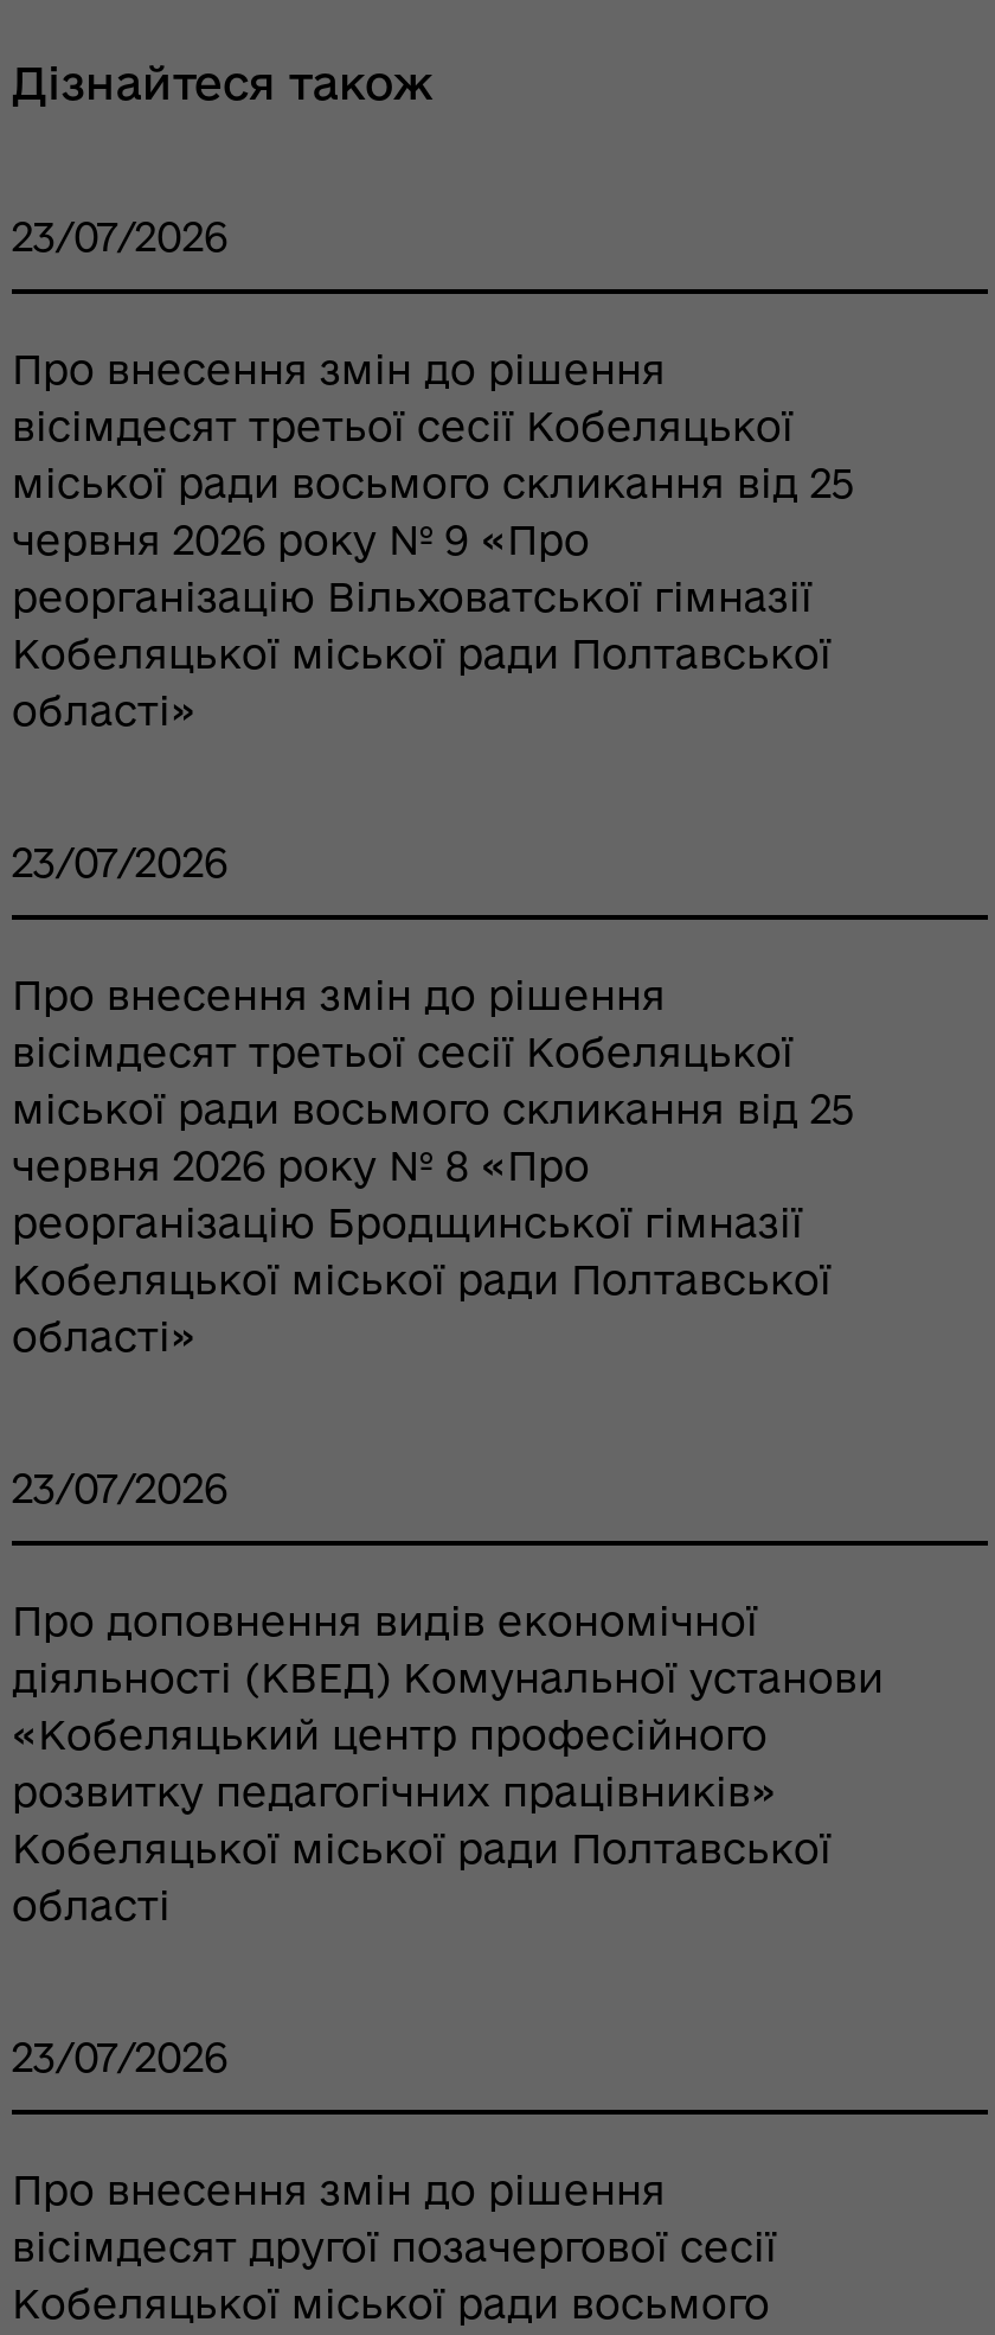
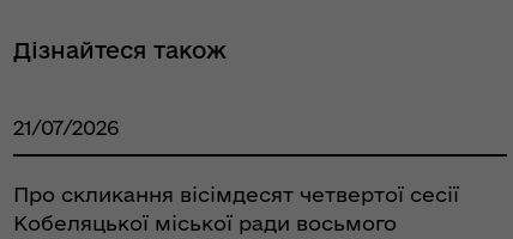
- 23/07/2026
- Про внесення змін до рішення
- вісімдесят третьої сесії Кобеляцької
- міської ради восьмого скликання від 25
- червня 2026 року № 9 «Про
- реорганізацію Вільховатської гімназії
- Кобеляцької міської ради Полтавської
- області»
- 23/07/2026
- Про внесення змін до рішення
- вісімдесят третьої сесії Кобеляцької
- міської ради восьмого скликання від 25
- червня 2026 року № 8 «Про
- реорганізацію Бродщинської гімназії
- Кобеляцької міської ради Полтавської
- області»
- 23/07/2026
- Про доповнення видів економічної
- діяльності (КВЕД) Комунальної установи
- «Кобеляцький центр професійного
- розвитку педагогічних працівників»
- Кобеляцької міської ради Полтавської
- області
- 23/07/2026
- Про внесення змін до рішення
- вісімдесят другої позачергової сесії
+ 21/07/2026
+ Про скликання вісімдесят четвертої сесії
